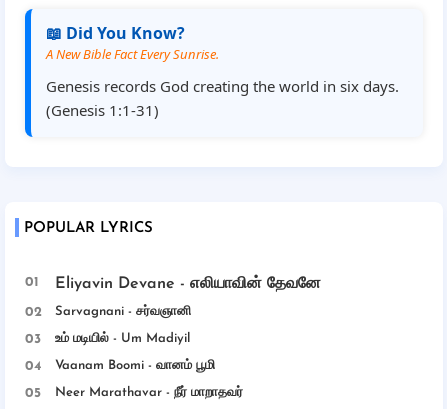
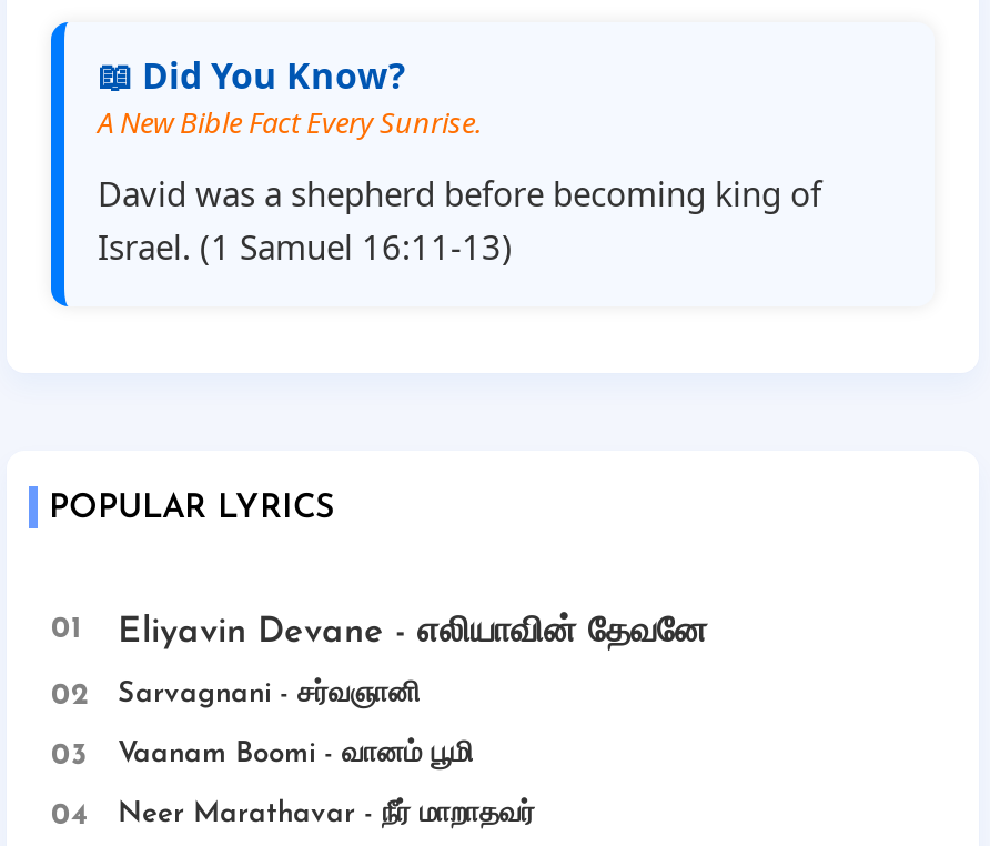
- Genesis records God creating the world in six days.
- (Genesis 1:1-31)
+ David was a shepherd before becoming king of
+ Israel. (1 Samuel 16:11-13)

- உம் மடியில் - Um Madiyil
